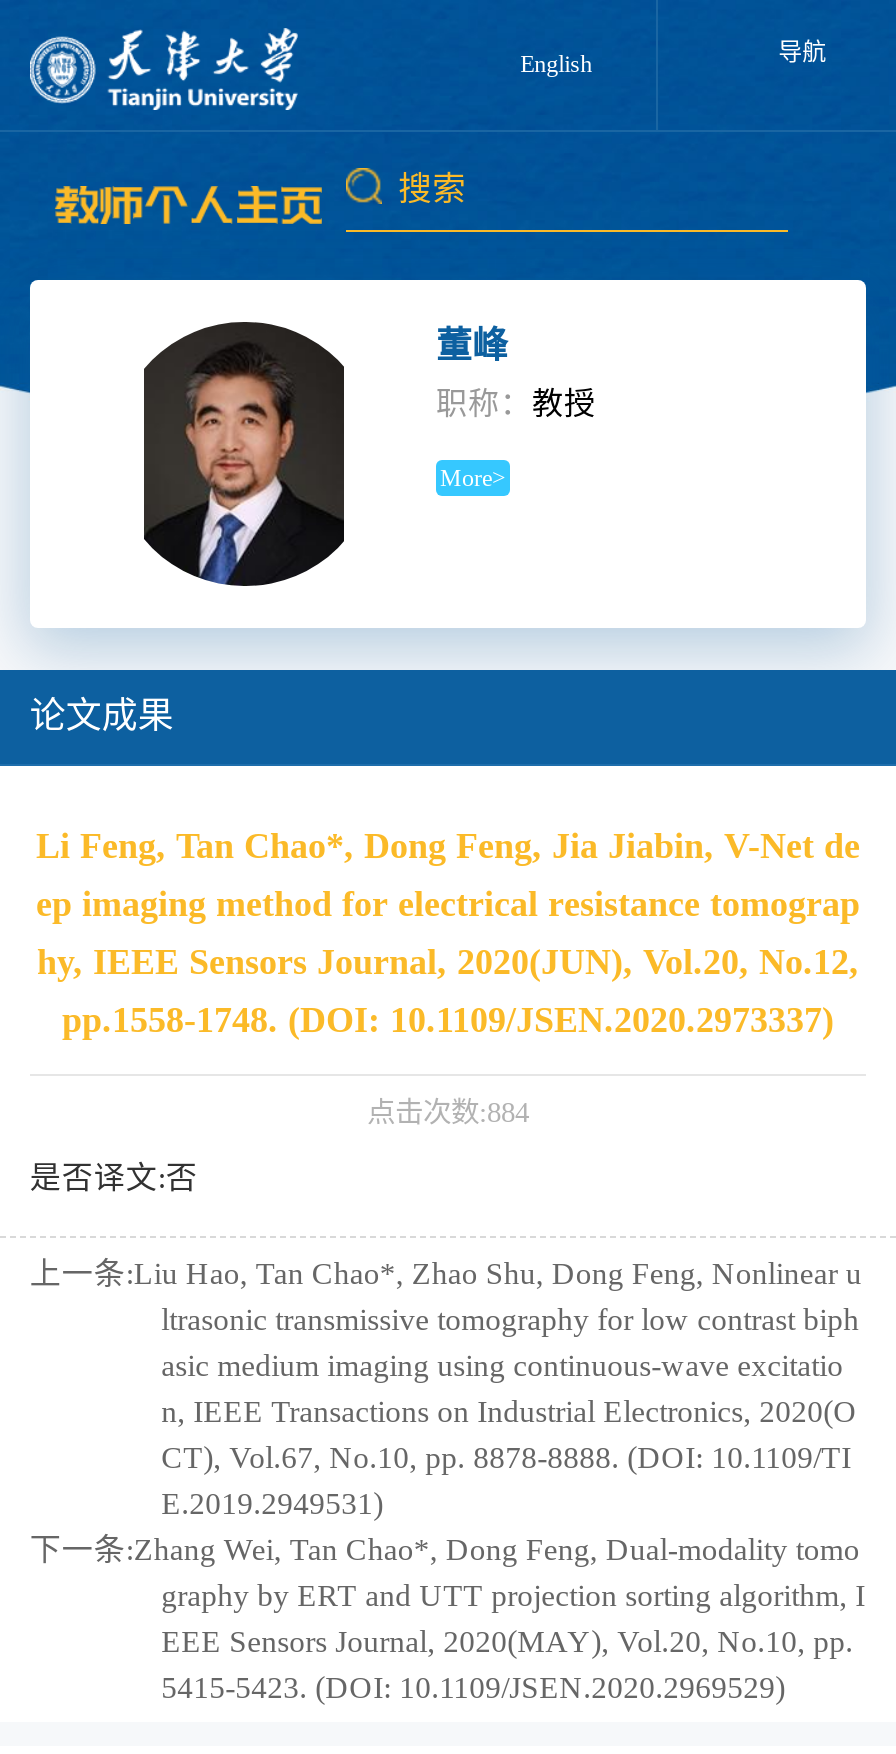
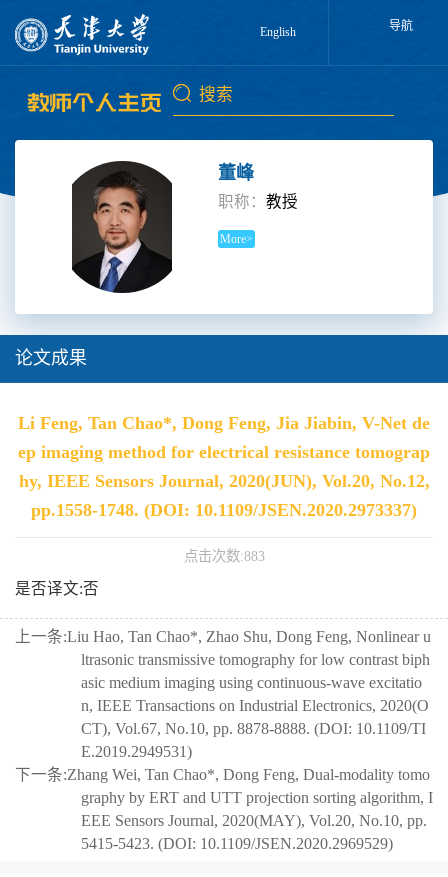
- 点击次数:884
+ 点击次数:883
